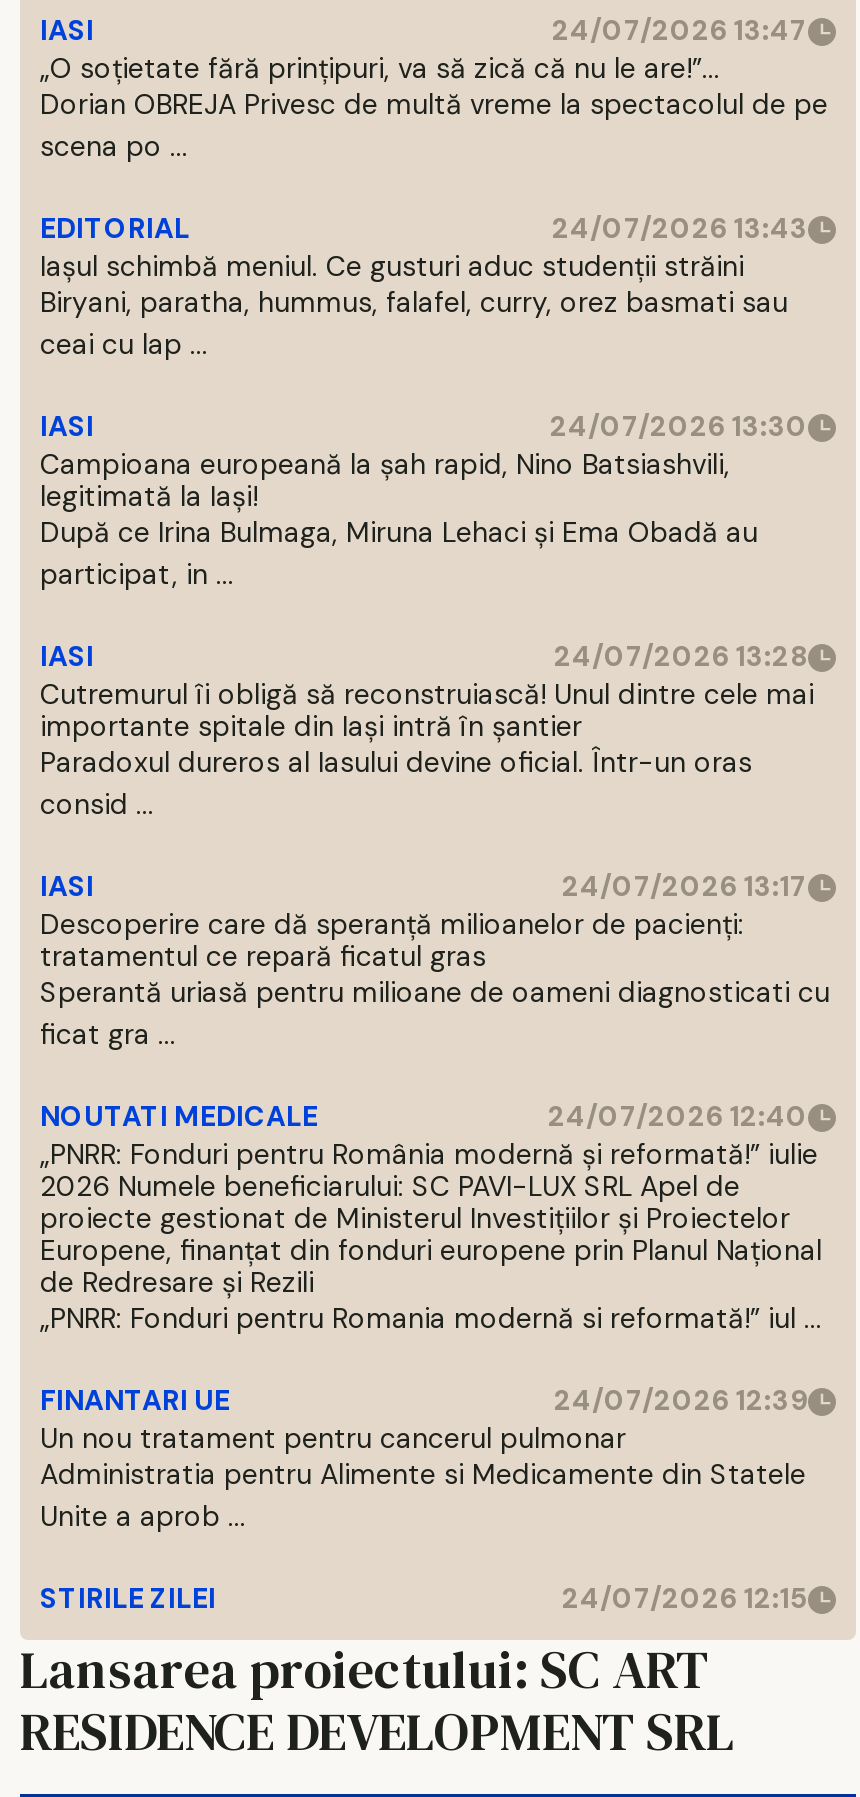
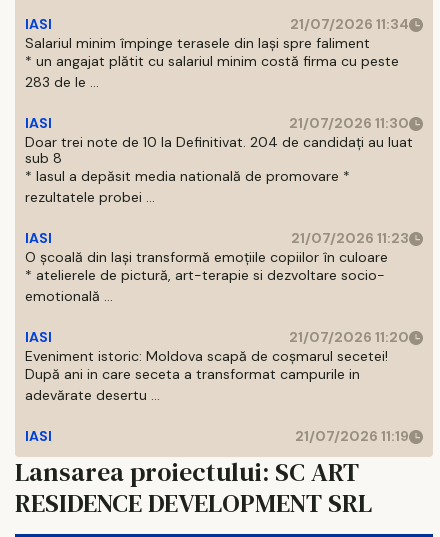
- 24/07/2026 13:47
- „O soțietate fără prințipuri, va să zică că nu le are!”...
- Dorian OBREJA Privesc de multă vreme la spectacolul de pe
- scena po ...
- EDITORIAL
- 24/07/2026 13:43
- Iașul schimbă meniul. Ce gusturi aduc studenții străini
- Biryani, paratha, hummus, falafel, curry, orez basmati sau
- ceai cu lap ...
+ 21/07/2026 11:34
+ Salariul minim împinge terasele din Iași spre faliment
+ * un angajat plătit cu salariul minim costă firma cu peste
+ 283 de le ...

- 24/07/2026 13:30
- Campioana europeană la şah rapid, Nino Batsiashvili,
- legitimată la Iași!
- După ce Irina Bulmaga, Miruna Lehaci şi Ema Obadă au
- participat, in ...
+ 21/07/2026 11:30
+ Doar trei note de 10 la Definitivat. 204 de candidați au luat
+ sub 8
+ * Iasul a depăsit media natională de promovare *
+ rezultatele probei ...

- 24/07/2026 13:28
- Cutremurul îi obligă să reconstruiască! Unul dintre cele mai
- importante spitale din Iași intră în șantier
- Paradoxul dureros al Iasului devine oficial. Într-un oras
- consid ...
+ 21/07/2026 11:23
+ O școală din Iași transformă emoțiile copiilor în culoare
+ * atelierele de pictură, art-terapie si dezvoltare socio-
+ emotională ...

- 24/07/2026 13:17
- Descoperire care dă speranță milioanelor de pacienți:
- tratamentul ce repară ficatul gras
- Sperantă uriasă pentru milioane de oameni diagnosticati cu
- ficat gra ...
- NOUTATI MEDICALE
- 24/07/2026 12:40
- „PNRR: Fonduri pentru România modernă și reformată!” iulie
- 2026 Numele beneficiarului: SC PAVI-LUX SRL Apel de
- proiecte gestionat de Ministerul Investițiilor și Proiectelor
- Europene, finanțat din fonduri europene prin Planul Național
- de Redresare și Rezili
- „PNRR: Fonduri pentru Romania modernă si reformată!” iul ...
- FINANTARI UE
- 24/07/2026 12:39
- Un nou tratament pentru cancerul pulmonar
- Administratia pentru Alimente si Medicamente din Statele
- Unite a aprob ...
- STIRILE ZILEI
- 24/07/2026 12:15
+ 21/07/2026 11:20
+ Eveniment istoric: Moldova scapă de coșmarul secetei!
+ După ani in care seceta a transformat campurile in
+ adevărate desertu ...
+ IASI
+ 21/07/2026 11:19
